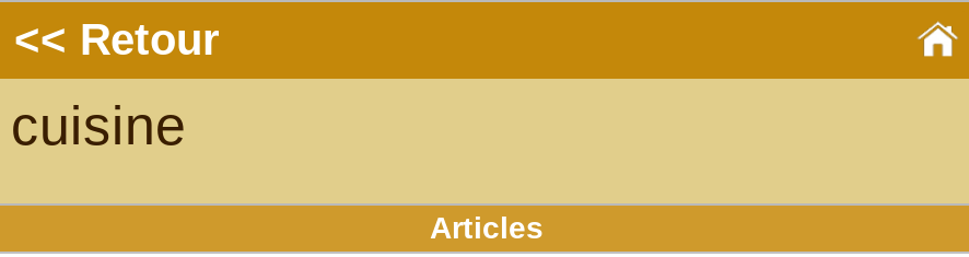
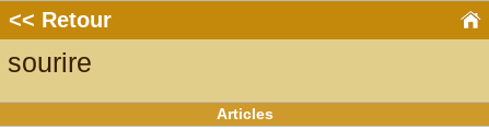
- cuisine
+ sourire
